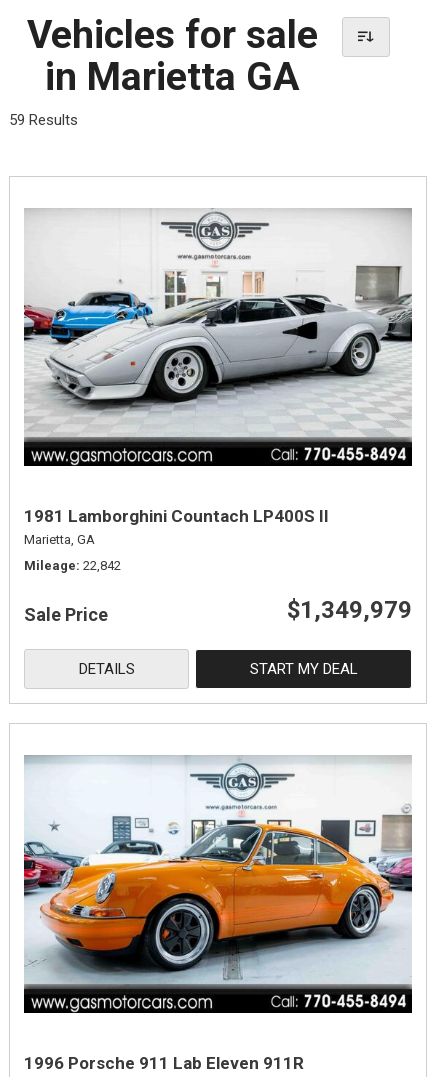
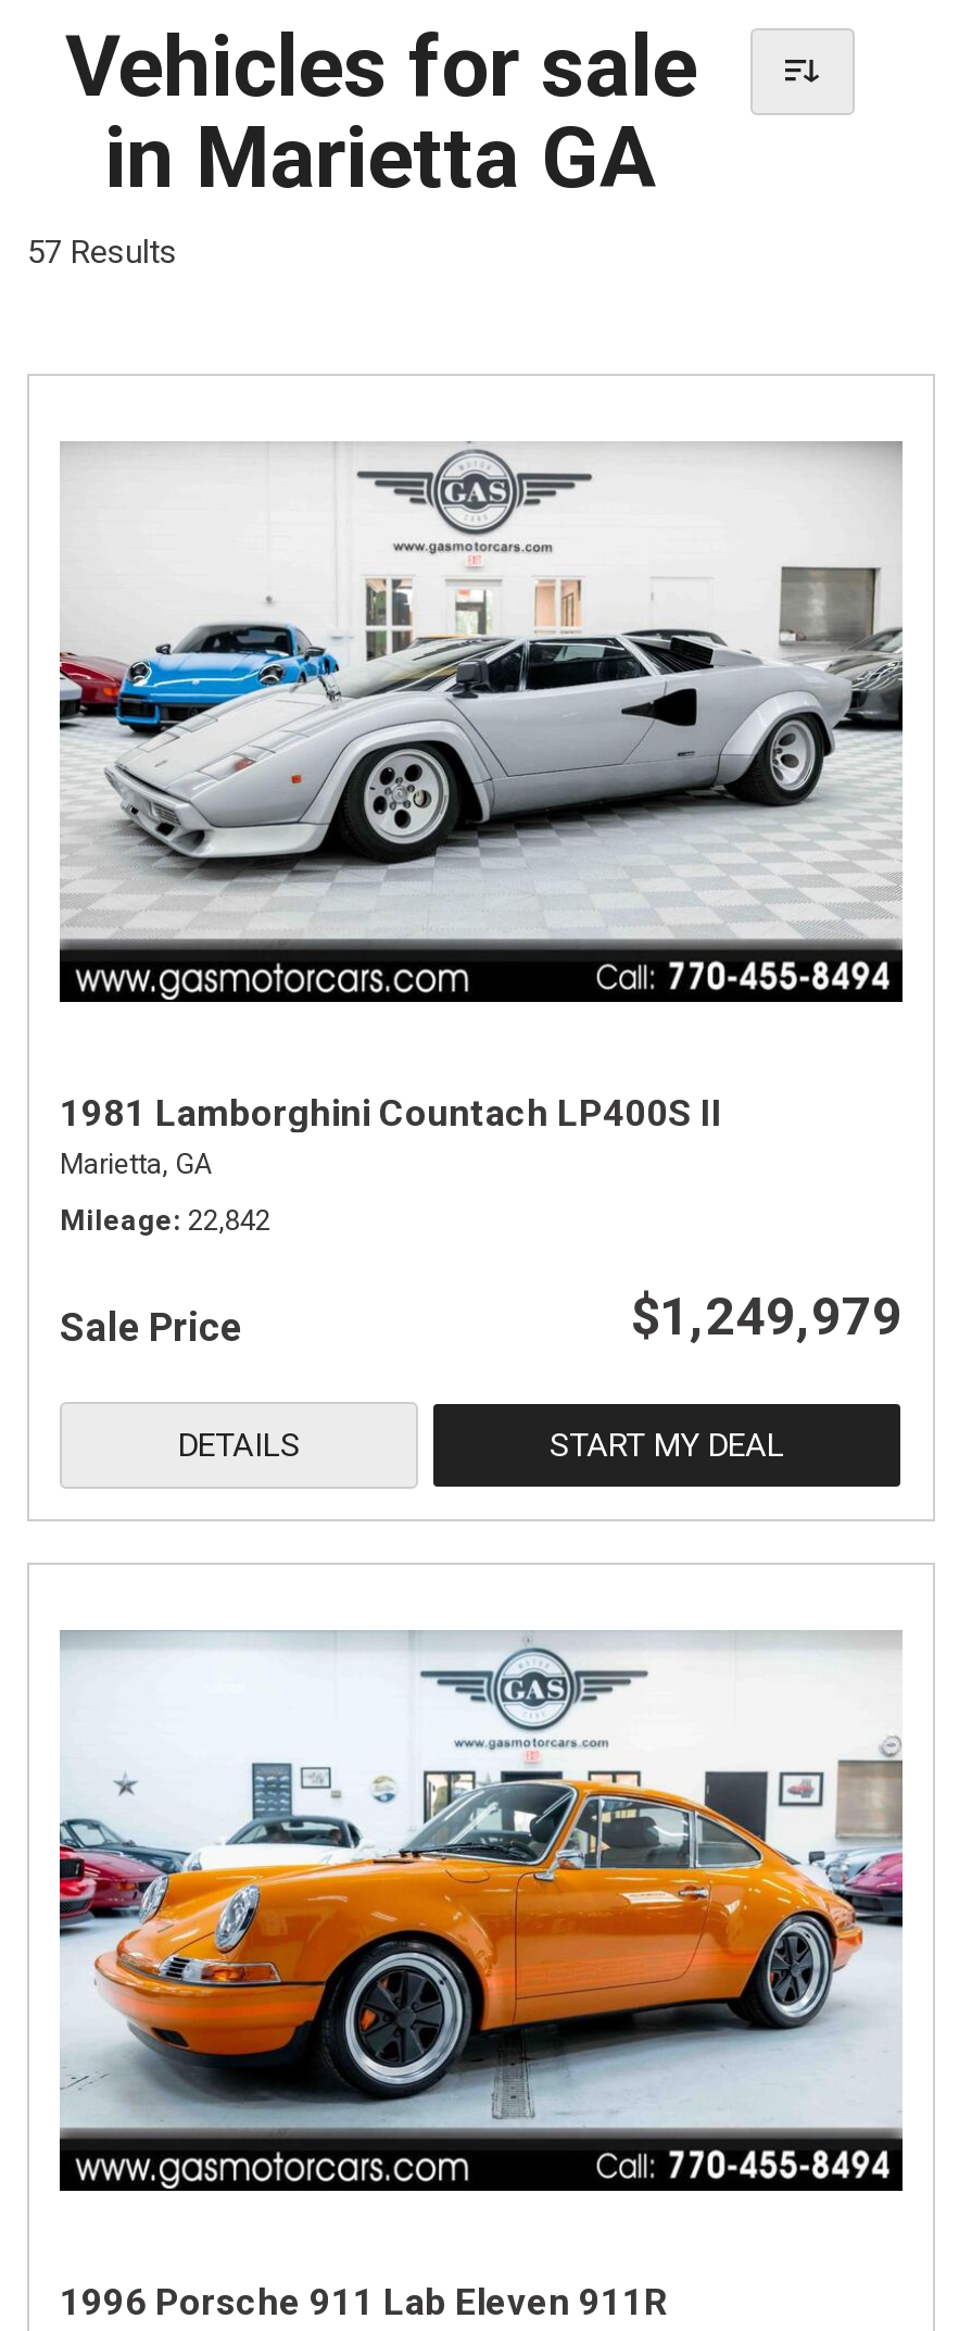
- 59 Results
+ 57 Results

- $1,349,979
+ $1,249,979
